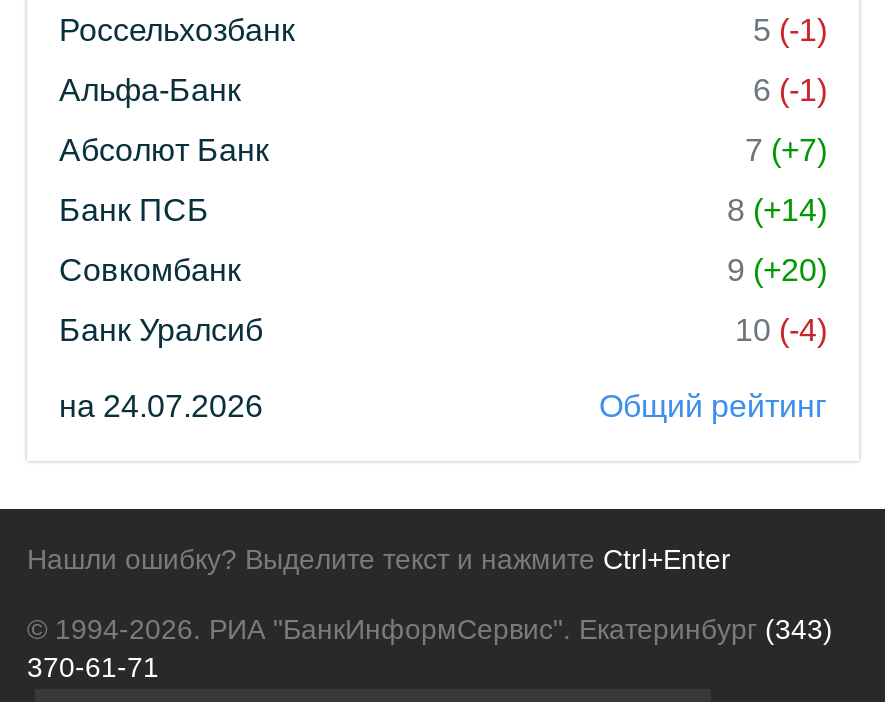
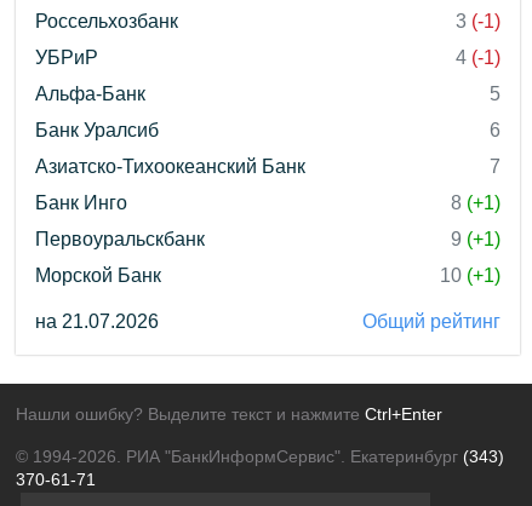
- 5 (-1)
+ 3 (-1)
+ УБРиР
+ 4 (-1)

- 6 (-1)
- Абсолют Банк
- 7 (+7)
- Банк ПСБ
- 8 (+14)
- Совкомбанк
- 9 (+20)
+ 5

- 10 (-4)
- на 24.07.2026
+ 6
+ Азиатско-Тихоокеанский Банк
+ 7
+ Банк Инго
+ 8 (+1)
+ Первоуральскбанк
+ 9 (+1)
+ Морской Банк
+ 10 (+1)
+ на 21.07.2026

moved up: Банк Уралсиб
